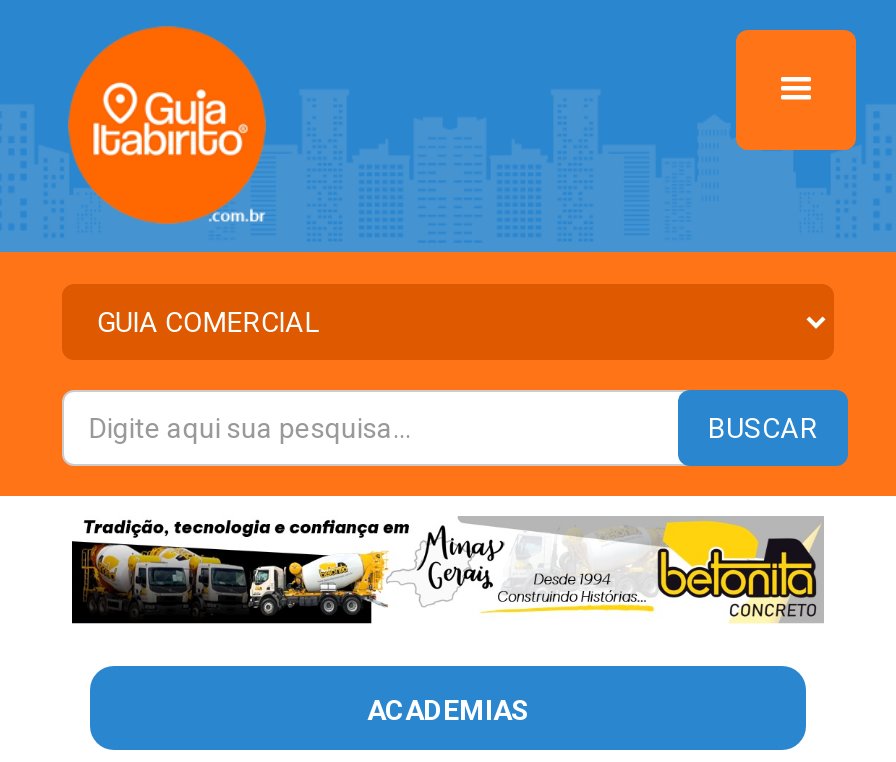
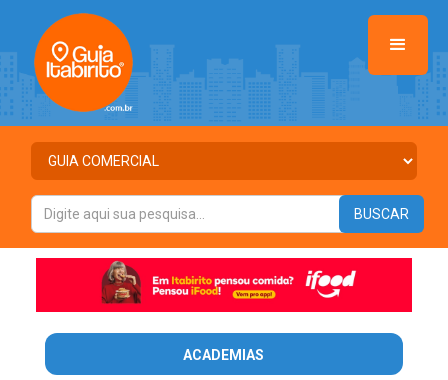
- [image]
+ [image]
